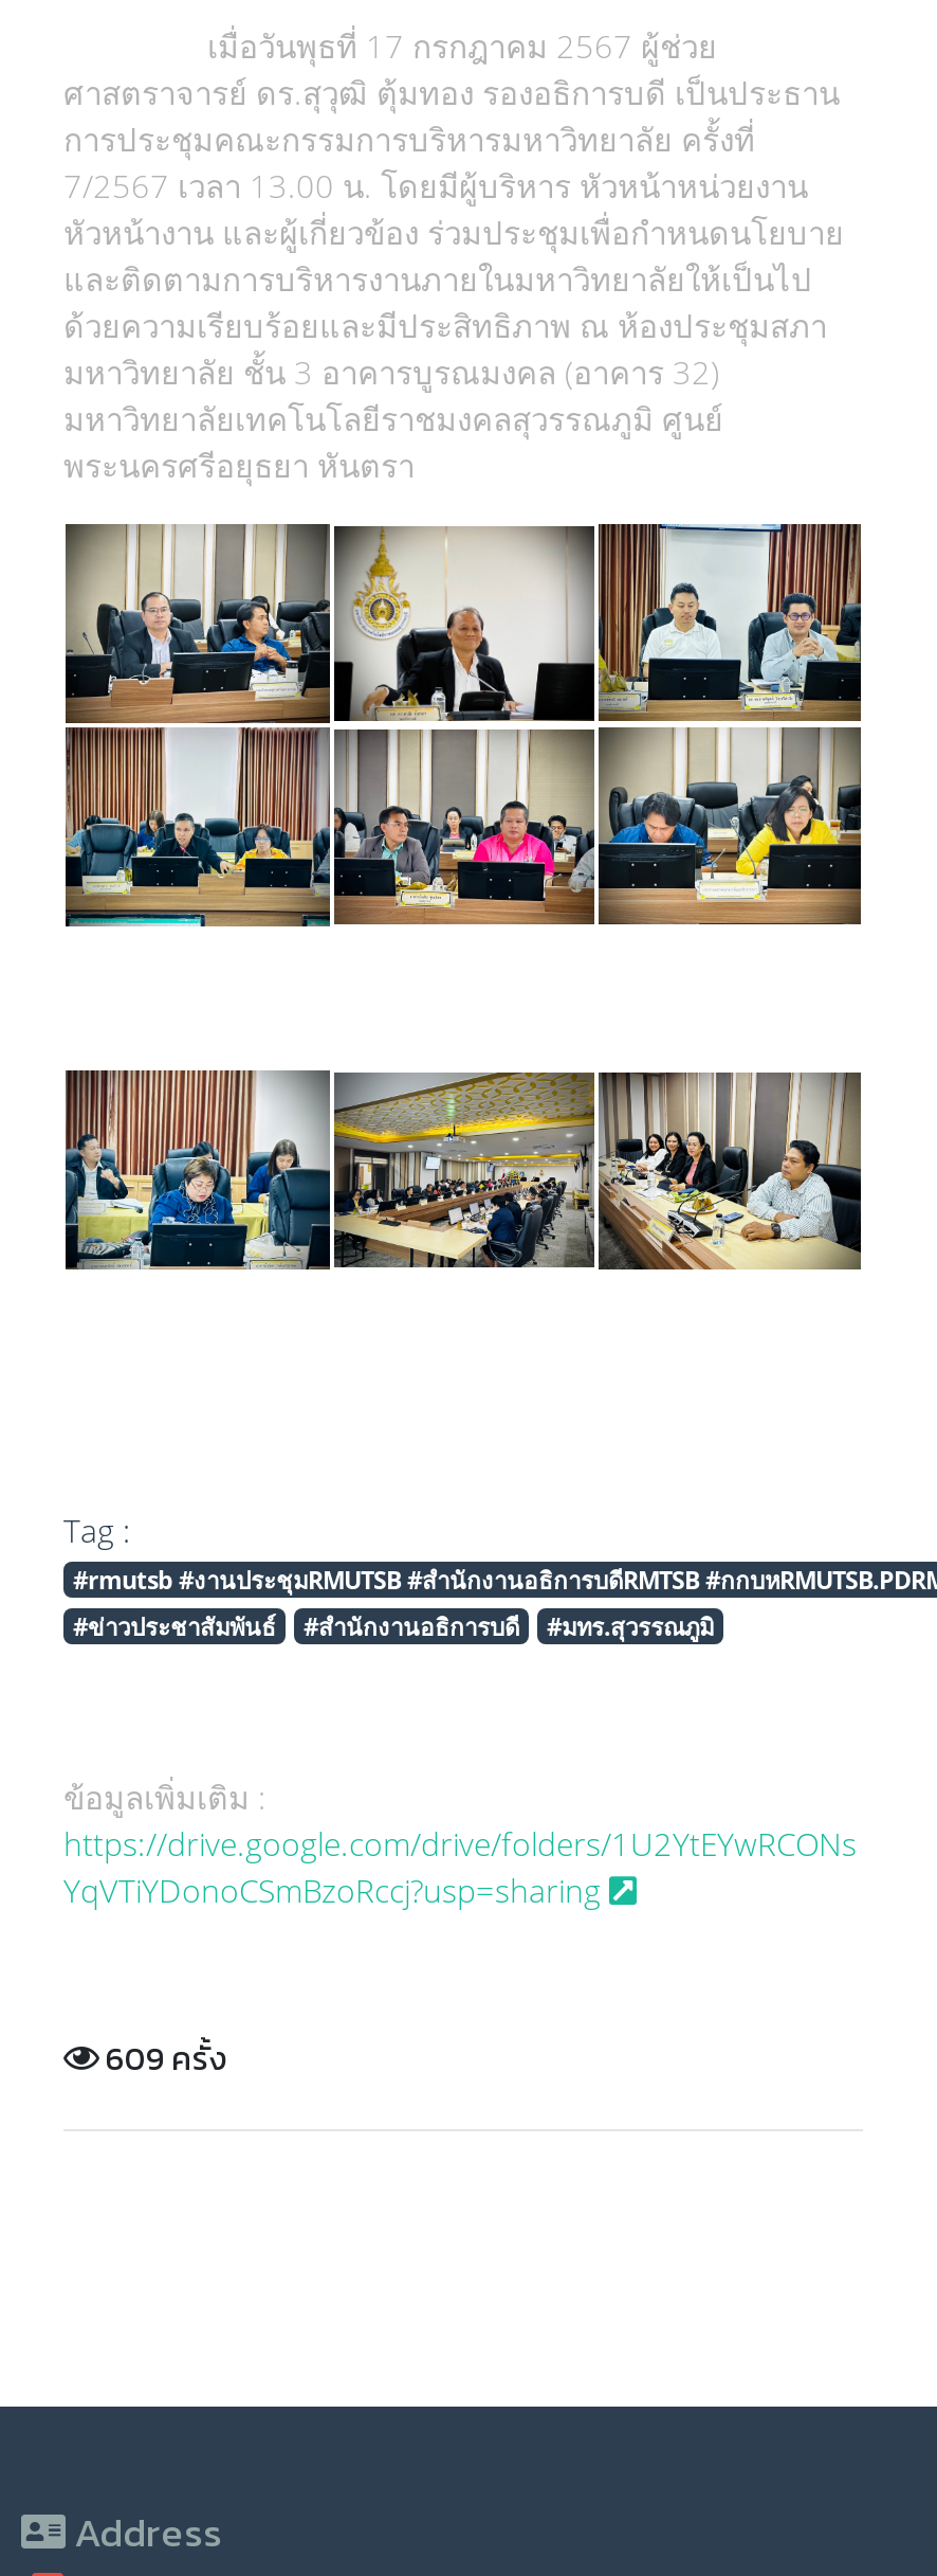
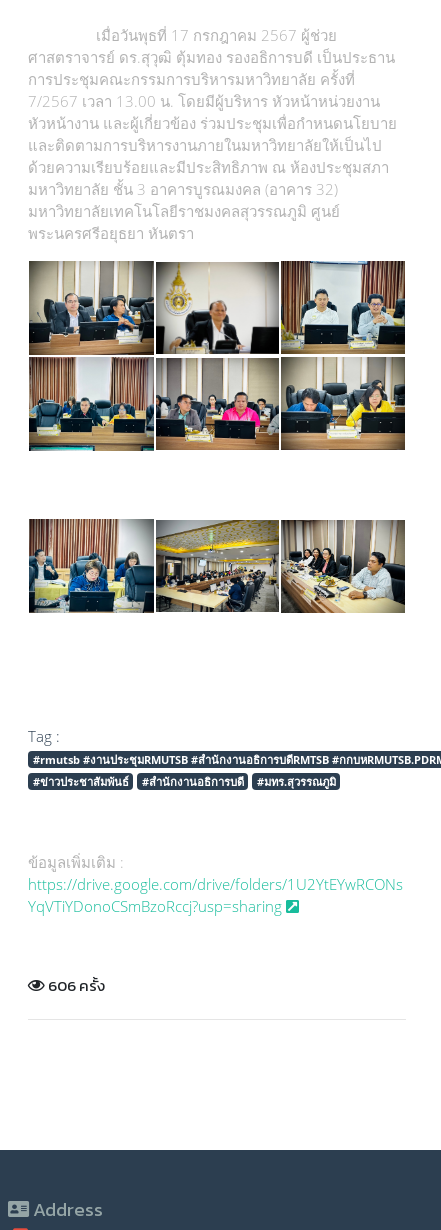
- 609 ครั้ง
+ 606 ครั้ง
